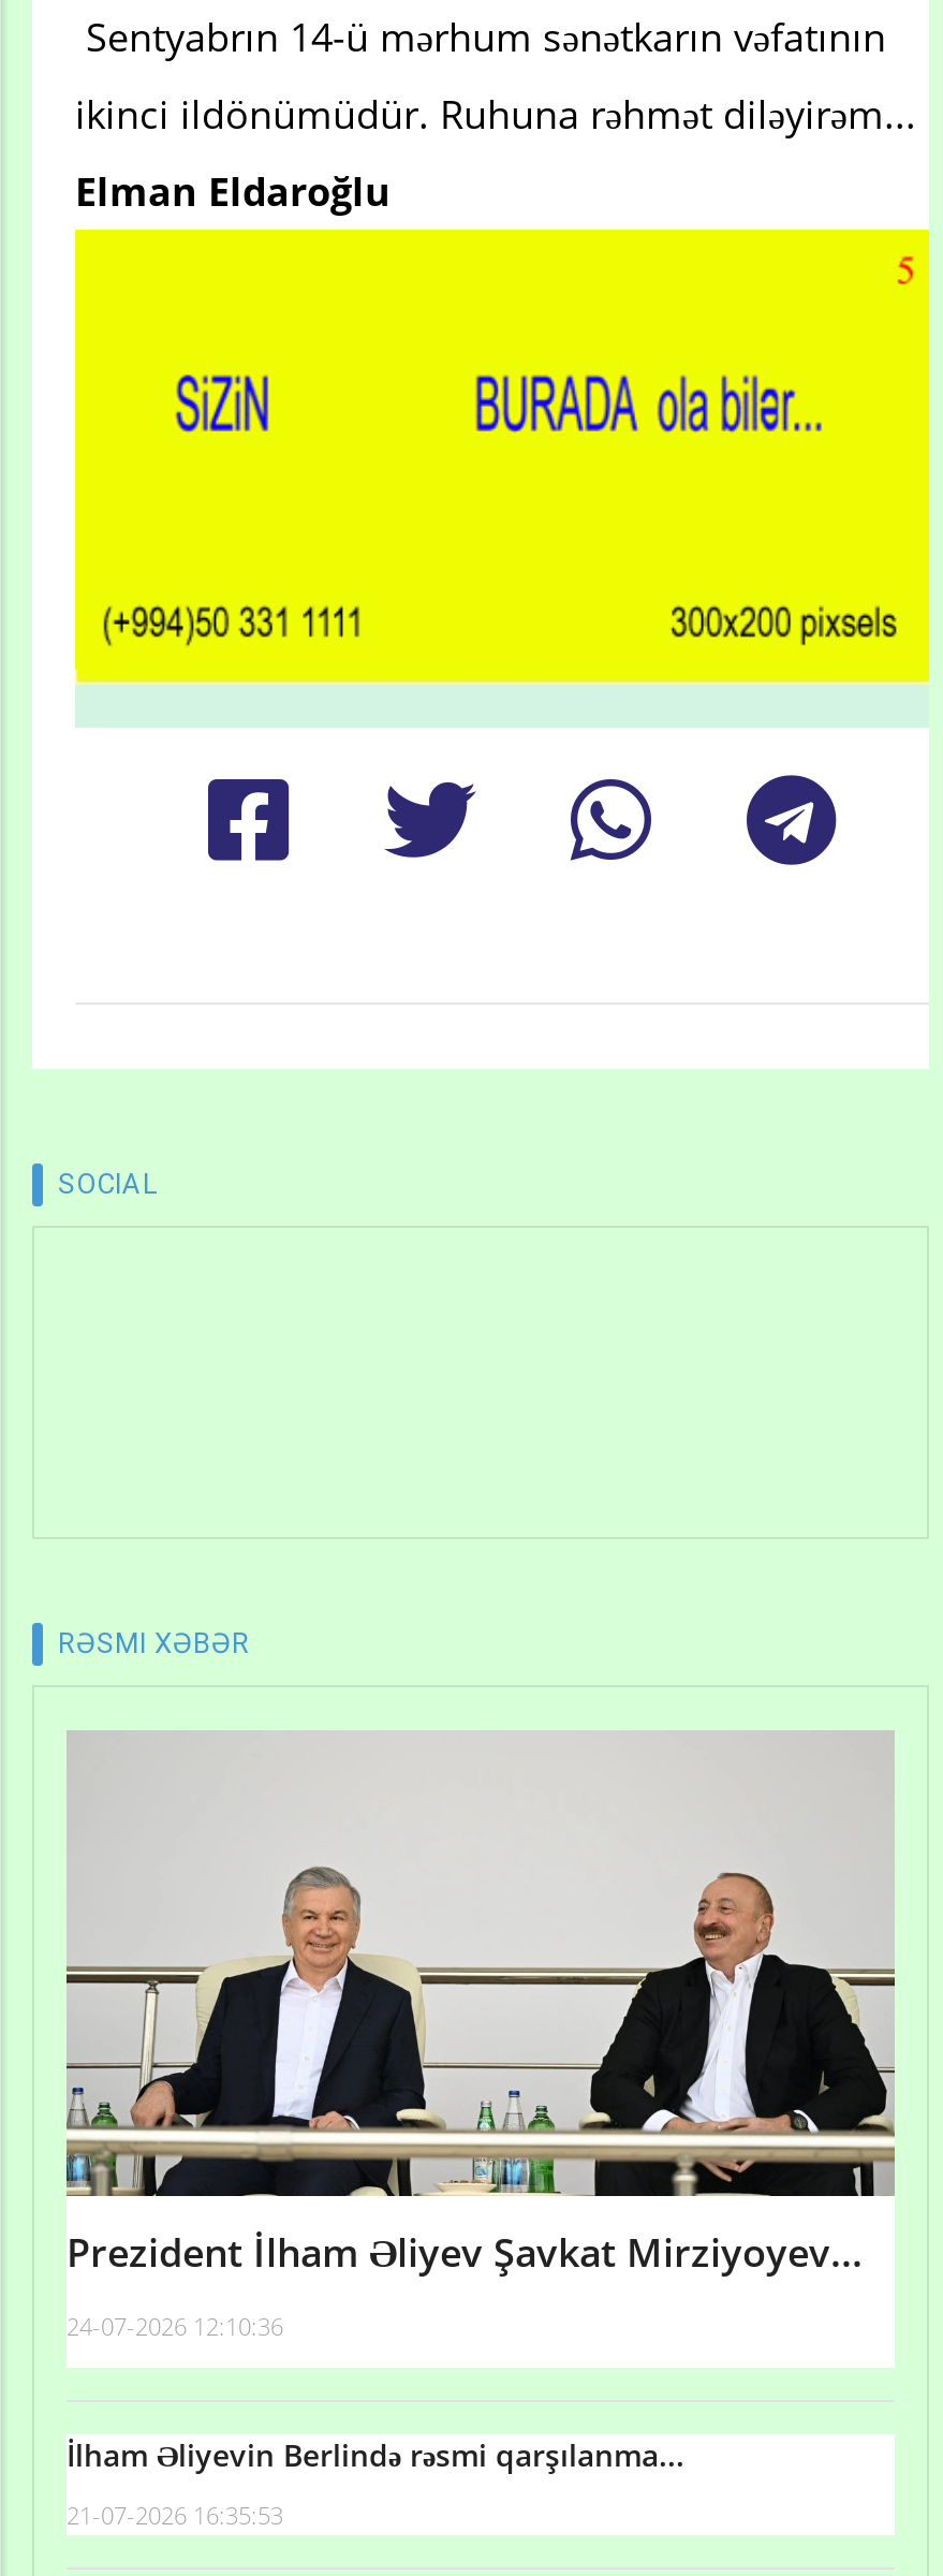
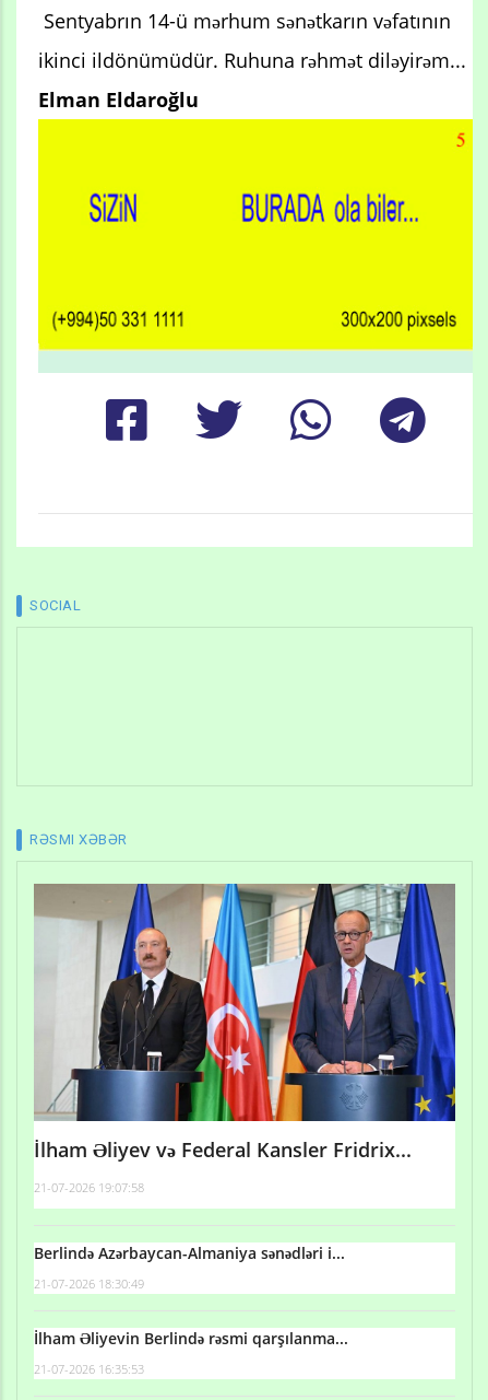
- [image]
- Prezident İlham Əliyev Şavkat Mirziyoyev...
- 24-07-2026 12:10:36
+ [image]
+ İlham Əliyev və Federal Kansler Fridrix...
+ 21-07-2026 19:07:58
+ Berlində Azərbaycan-Almaniya sənədləri i...
+ 21-07-2026 18:30:49
